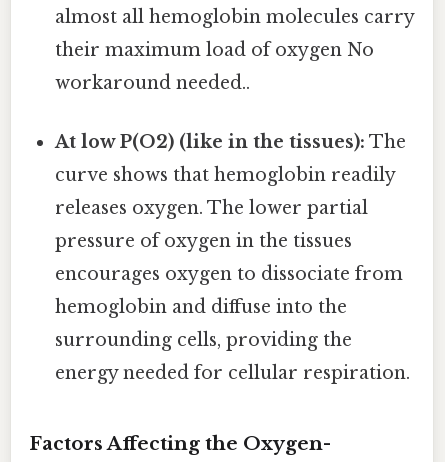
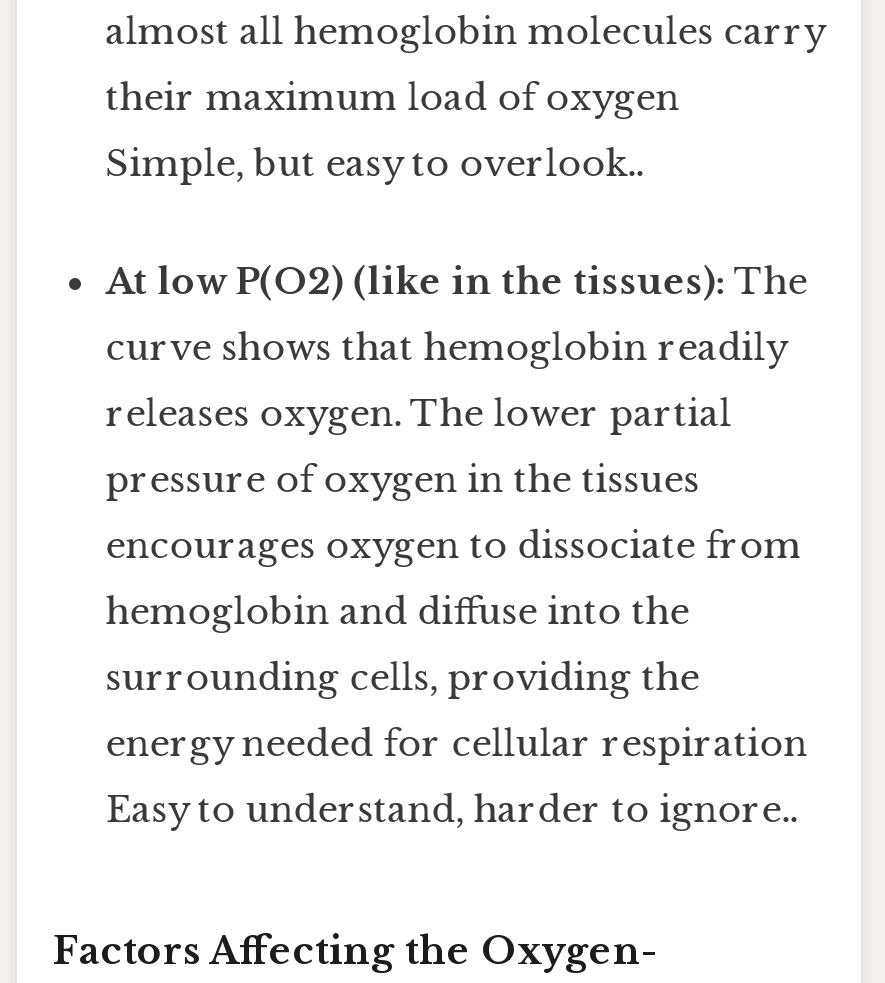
- their maximum load of oxygen No
+ their maximum load of oxygen

- workaround needed..
+ Simple, but easy to overlook..

- energy needed for cellular respiration.
+ energy needed for cellular respiration
+ Easy to understand, harder to ignore..
